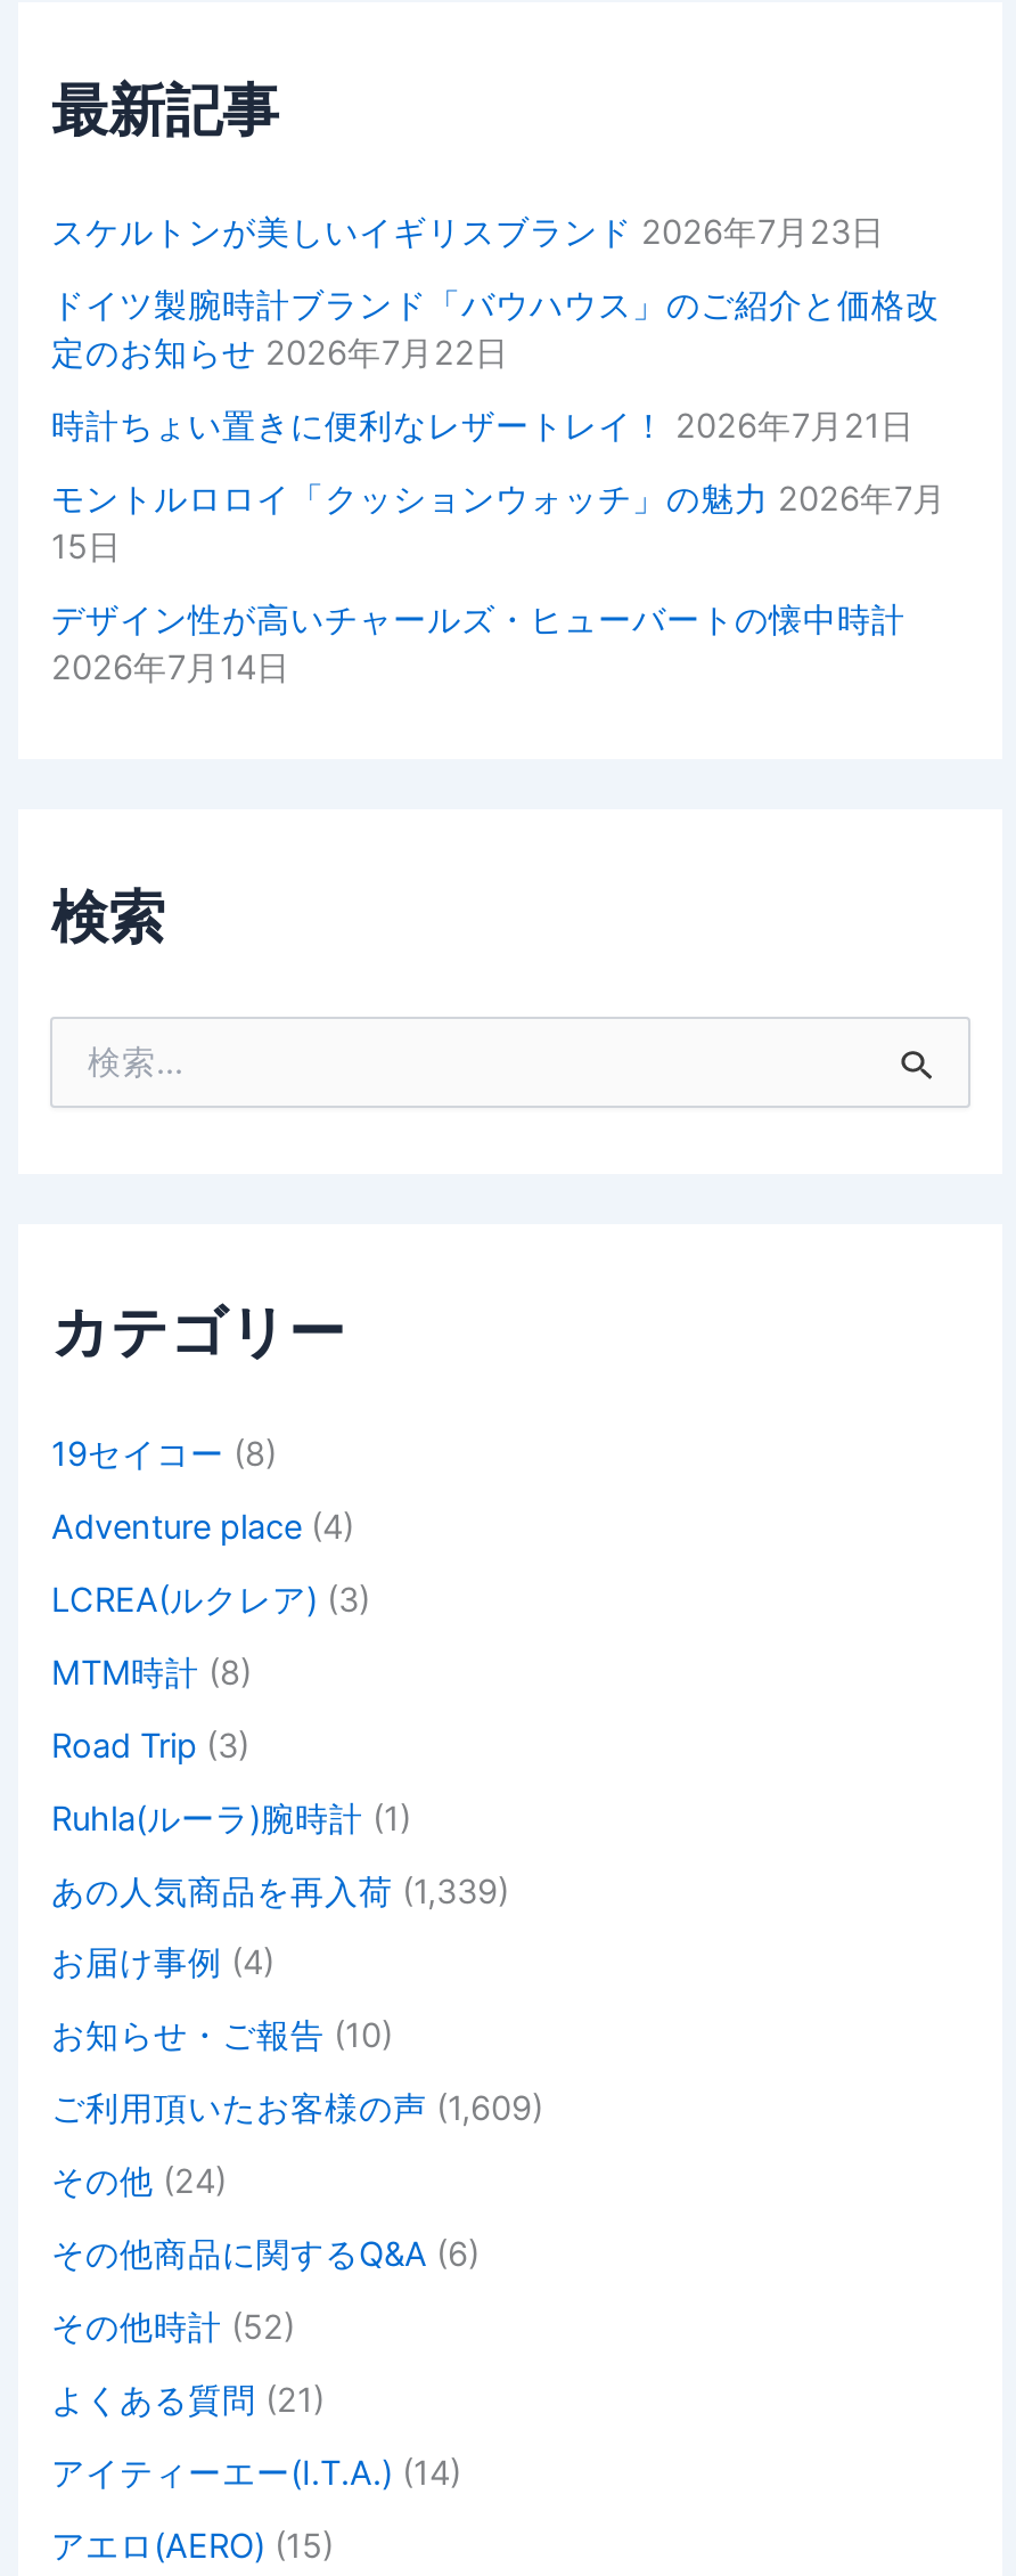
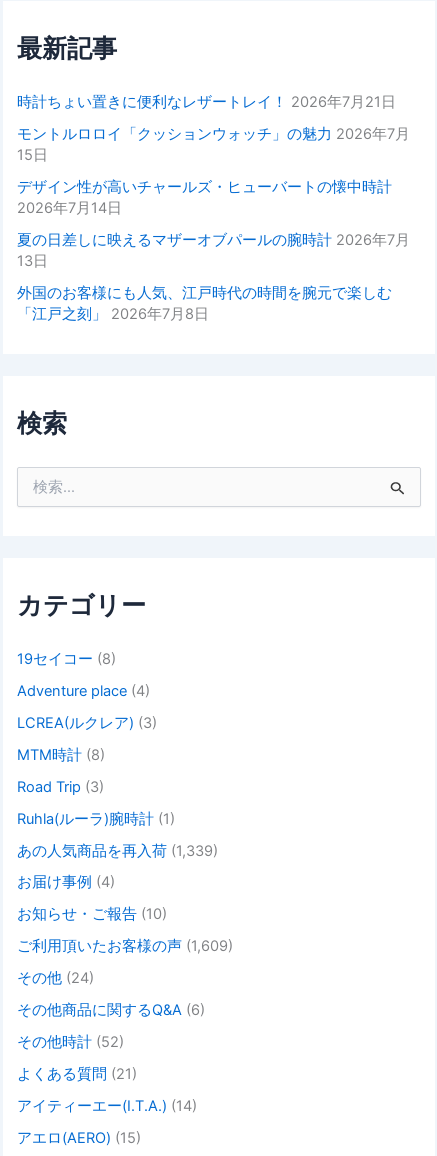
- スケルトンが美しいイギリスブランド 2026年7月23日
- ドイツ製腕時計ブランド「バウハウス」のご紹介と価格改
- 定のお知らせ 2026年7月22日

moved up: 時計ちょい置きに便利なレザートレイ！ 2026年7月21日 | モントルロロイ「クッションウォッチ」の魅力 2026年7月 | 15日 | デザイン性が高いチャールズ・ヒューバートの懐中時計 | 2026年7月14日

+ 夏の日差しに映えるマザーオブパールの腕時計 2026年7月
+ 13日
+ 外国のお客様にも人気、江戸時代の時間を腕元で楽しむ
+ 「江戸之刻」 2026年7月8日
